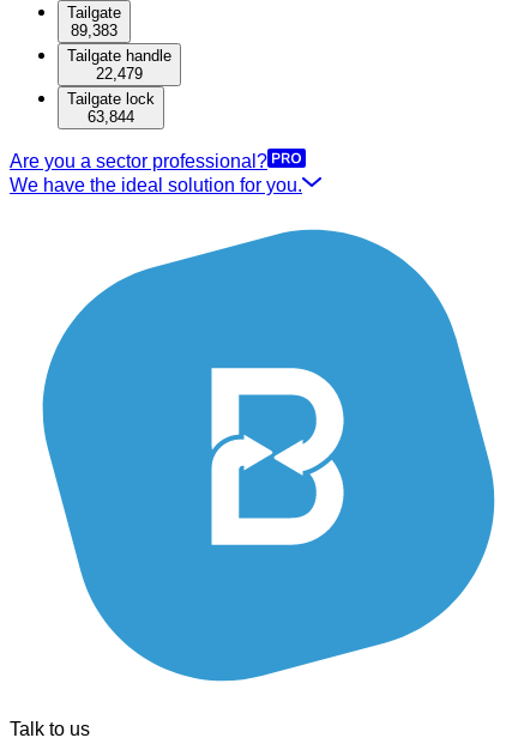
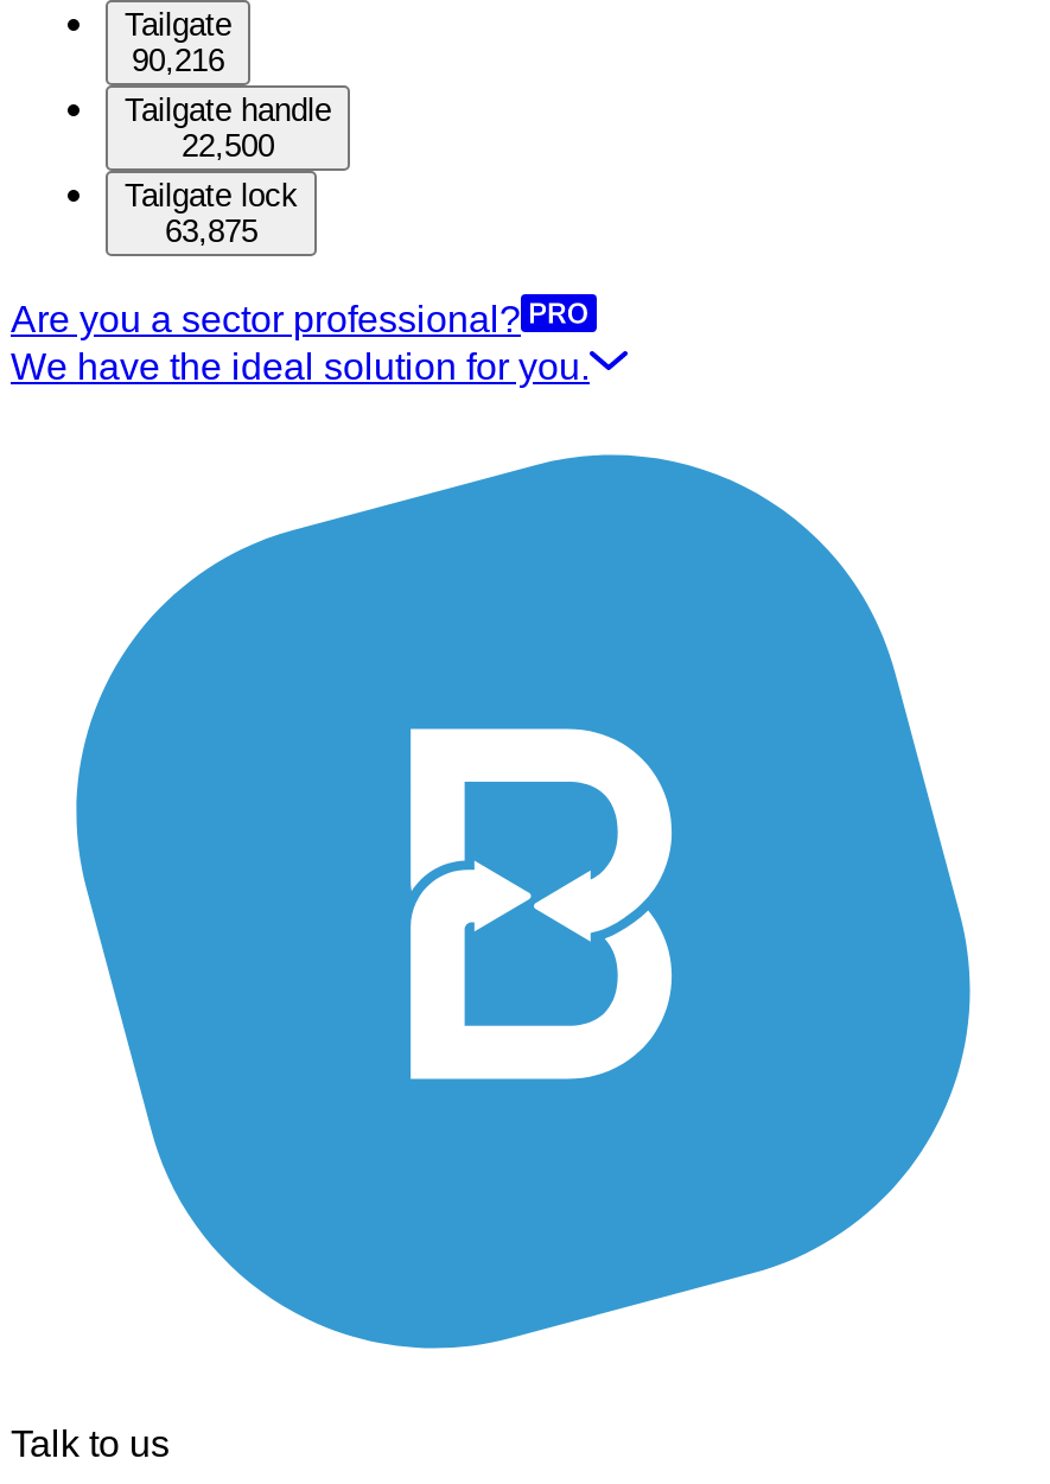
- 89,383
+ 90,216

- 22,479
+ 22,500

- 63,844
+ 63,875
